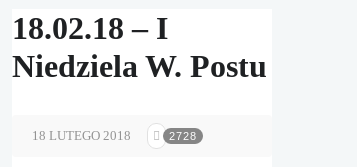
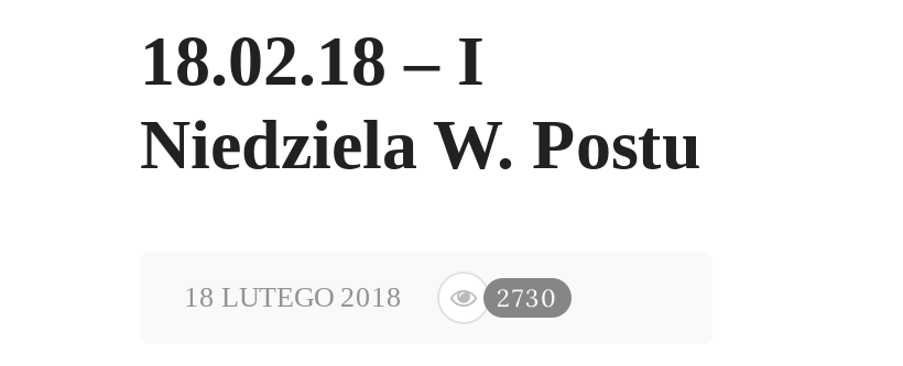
- 2728
+ 2730
